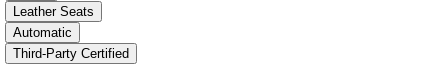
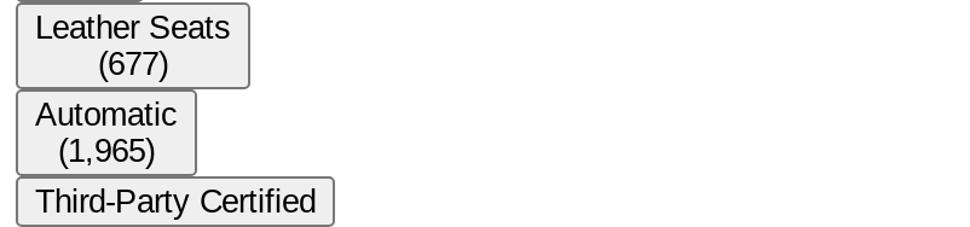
+ (677)

+ (1,965)
